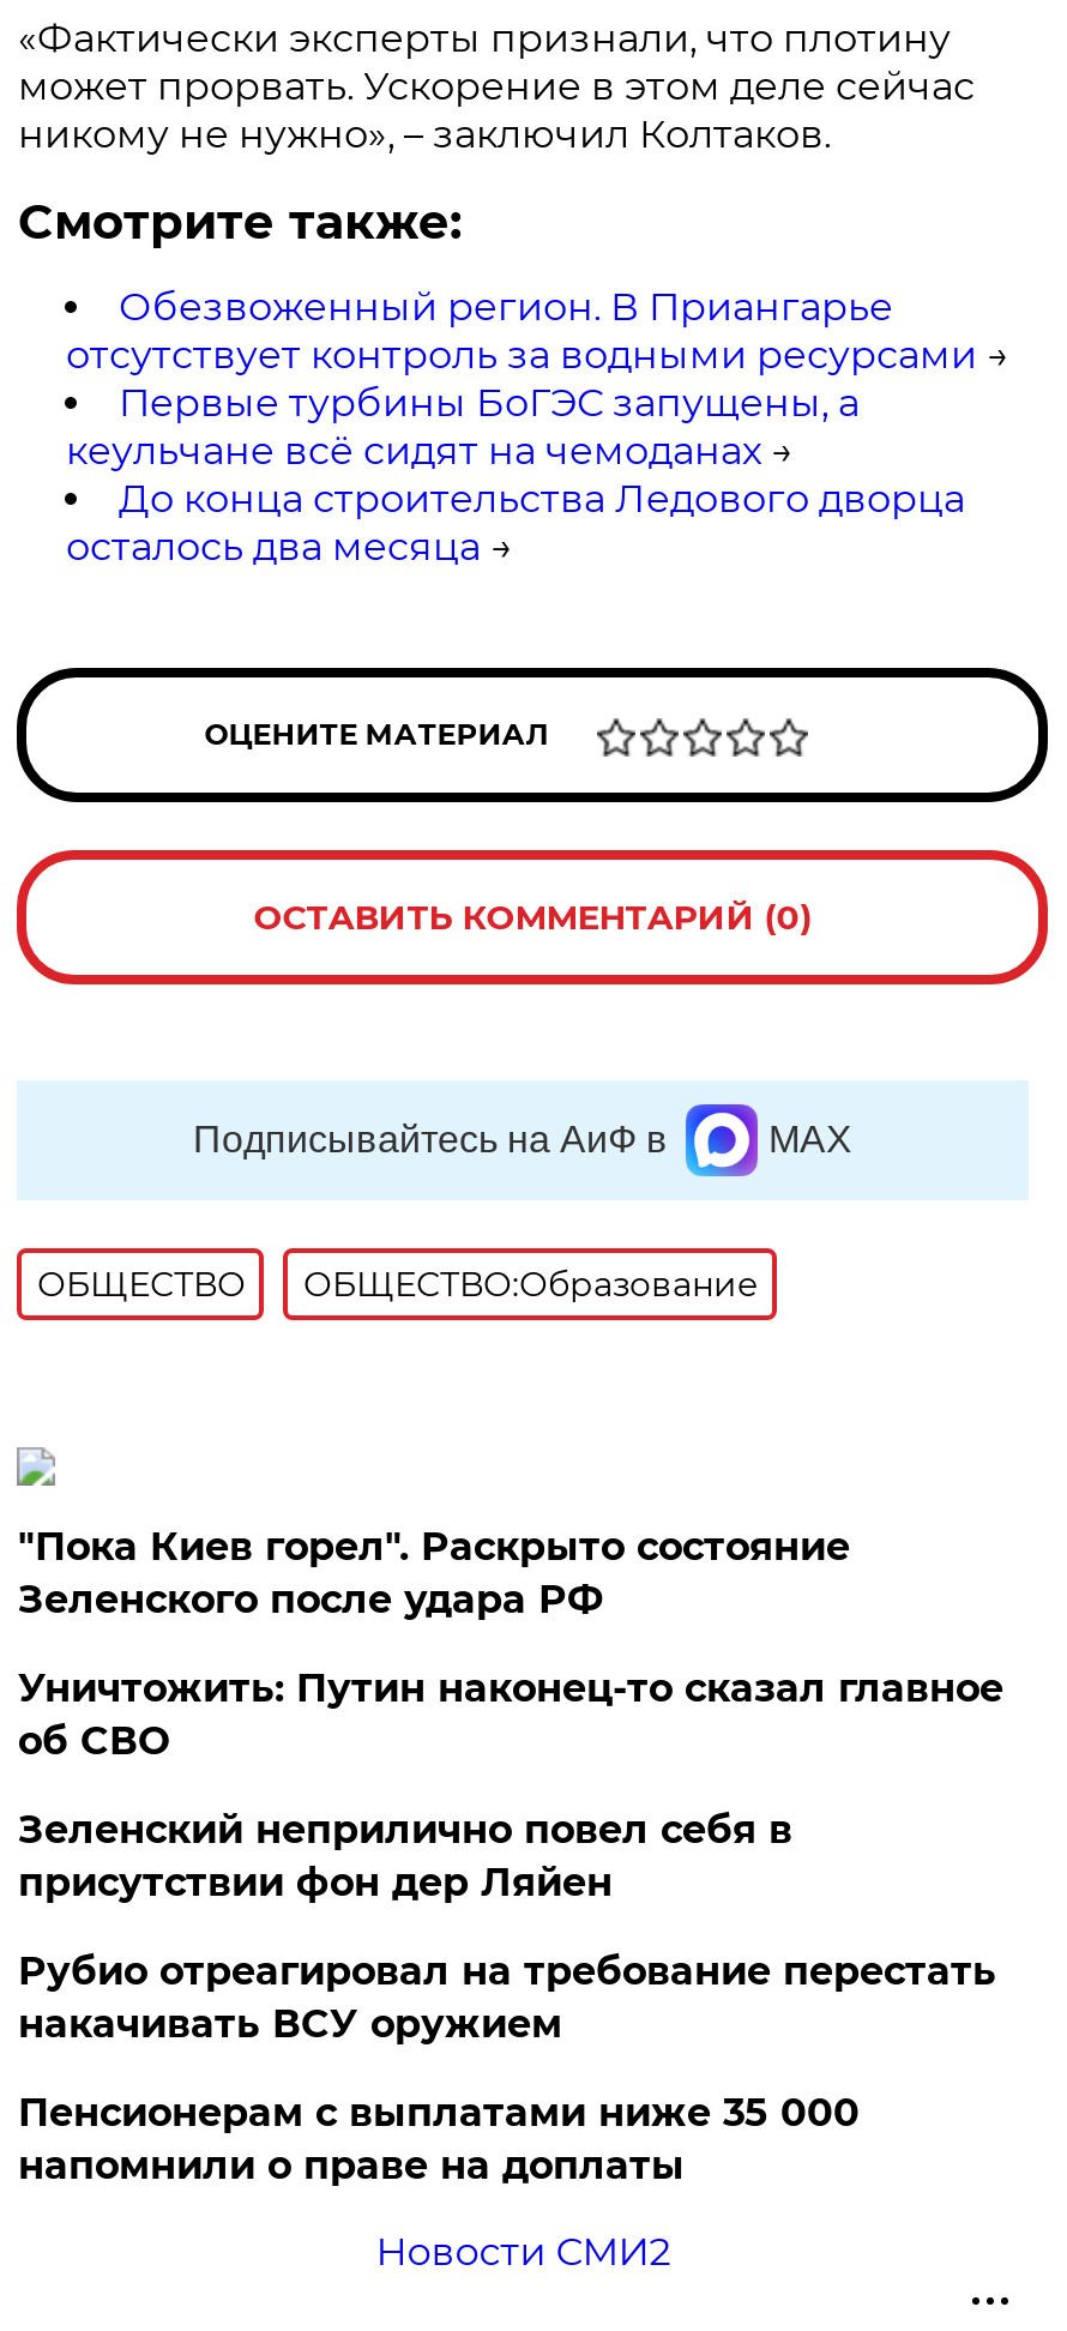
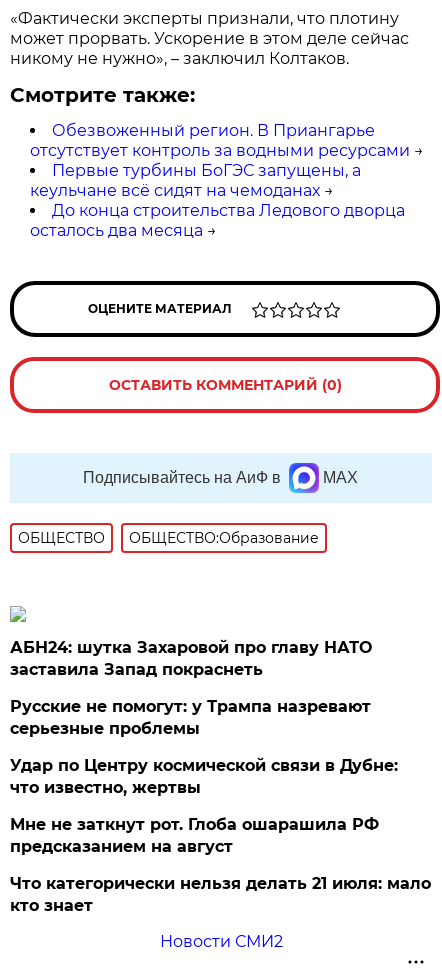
- "Пока Киев горел". Раскрыто состояние
- Зеленского после удара РФ
+ АБН24: шутка Захаровой про главу НАТО
+ заставила Запад покраснеть

- Уничтожить: Путин наконец-то сказал главное
- об СВО
+ Русские не помогут: у Трампа назревают
+ серьезные проблемы

- Зеленский неприлично повел cебя в
- присутствии фон дер Ляйен
+ Удар по Центру космической связи в Дубне:
+ что известно, жертвы

- Рубио отреагировал на требование перестать
- накачивать ВСУ оружием
+ Мне не заткнут рот. Глоба ошарашила РФ
+ предсказанием на август

- Пенсионерам с выплатами ниже 35 000
- напомнили о праве на доплаты
+ Что категорически нельзя делать 21 июля: мало
+ кто знает
